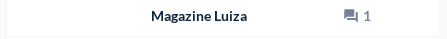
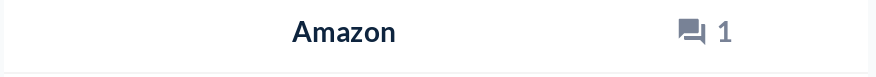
- Magazine Luiza
+ Amazon
